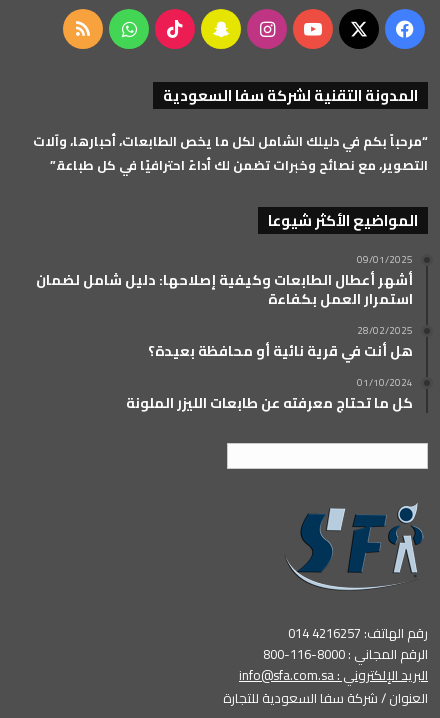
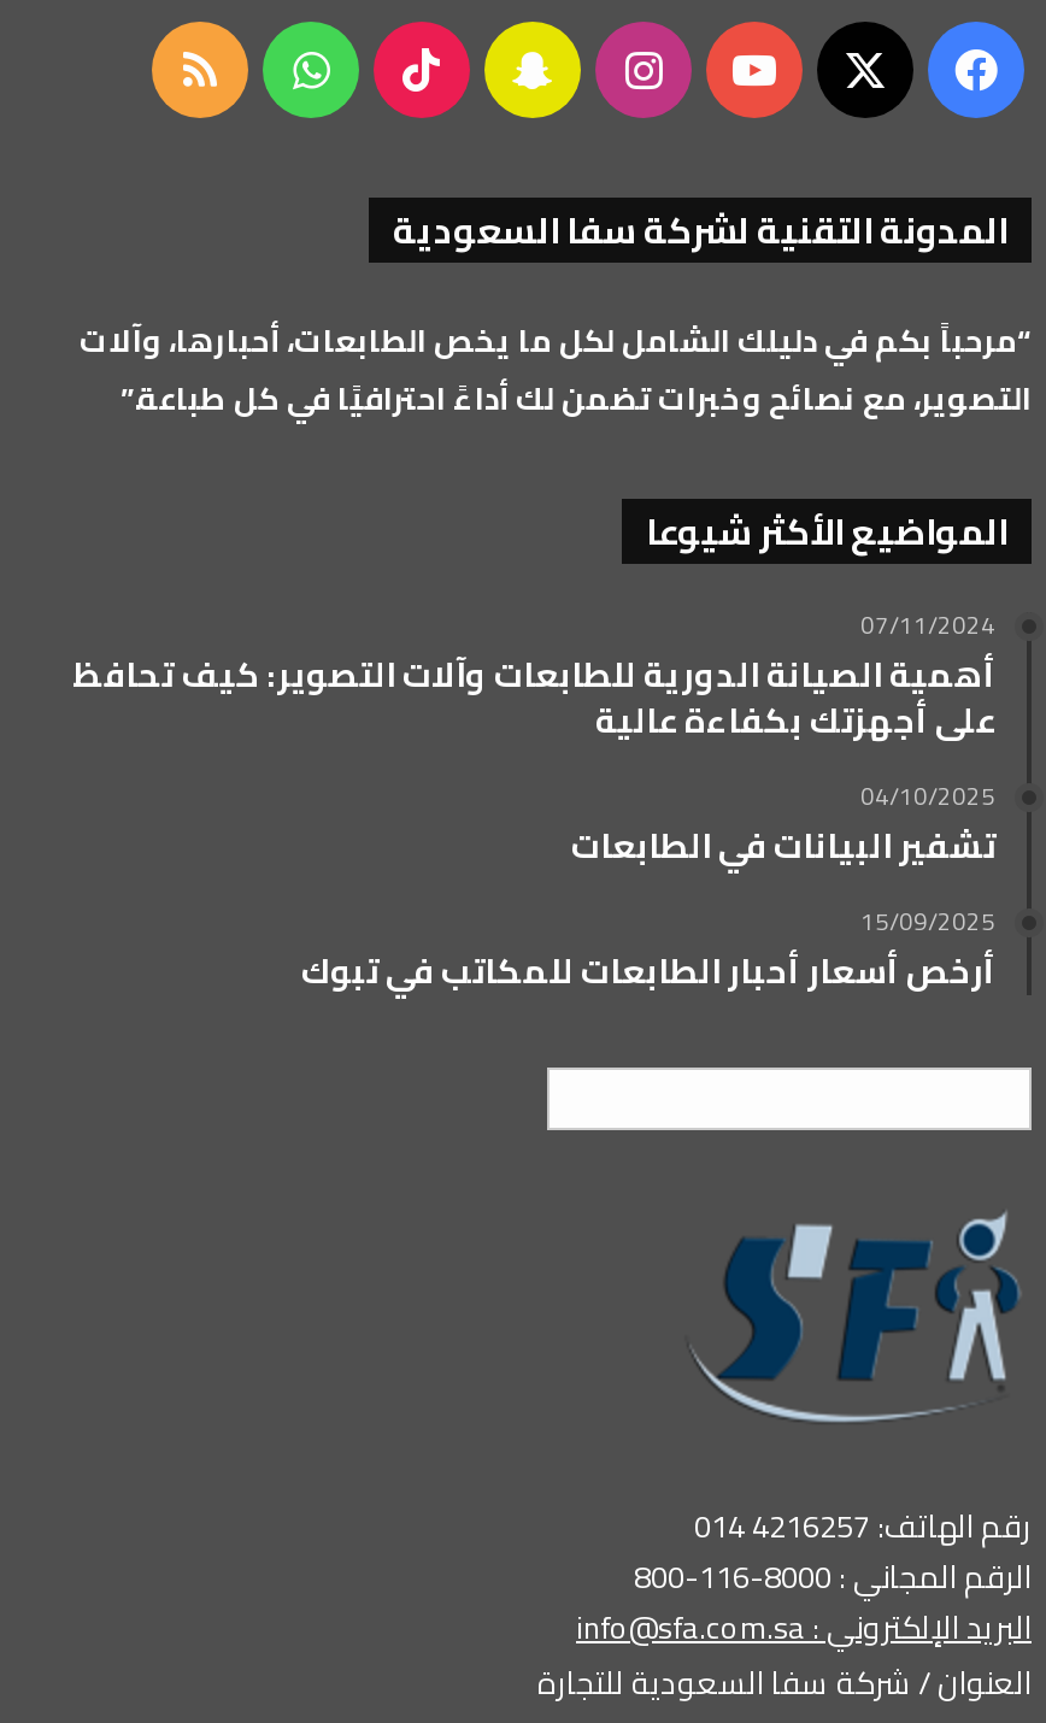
- 09/01/2025
- أشهر أعطال الطابعات وكيفية إصلاحها: دليل شامل لضمان
- استمرار العمل بكفاءة
- 28/02/2025
- هل أنت في قرية نائية أو محافظة بعيدة؟
- 01/10/2024
- كل ما تحتاج معرفته عن طابعات الليزر الملونة
+ 07/11/2024
+ أهمية الصيانة الدورية للطابعات وآلات التصوير: كيف تحافظ
+ على أجهزتك بكفاءة عالية
+ 04/10/2025
+ تشفير البيانات في الطابعات
+ 15/09/2025
+ أرخص أسعار أحبار الطابعات للمكاتب في تبوك
